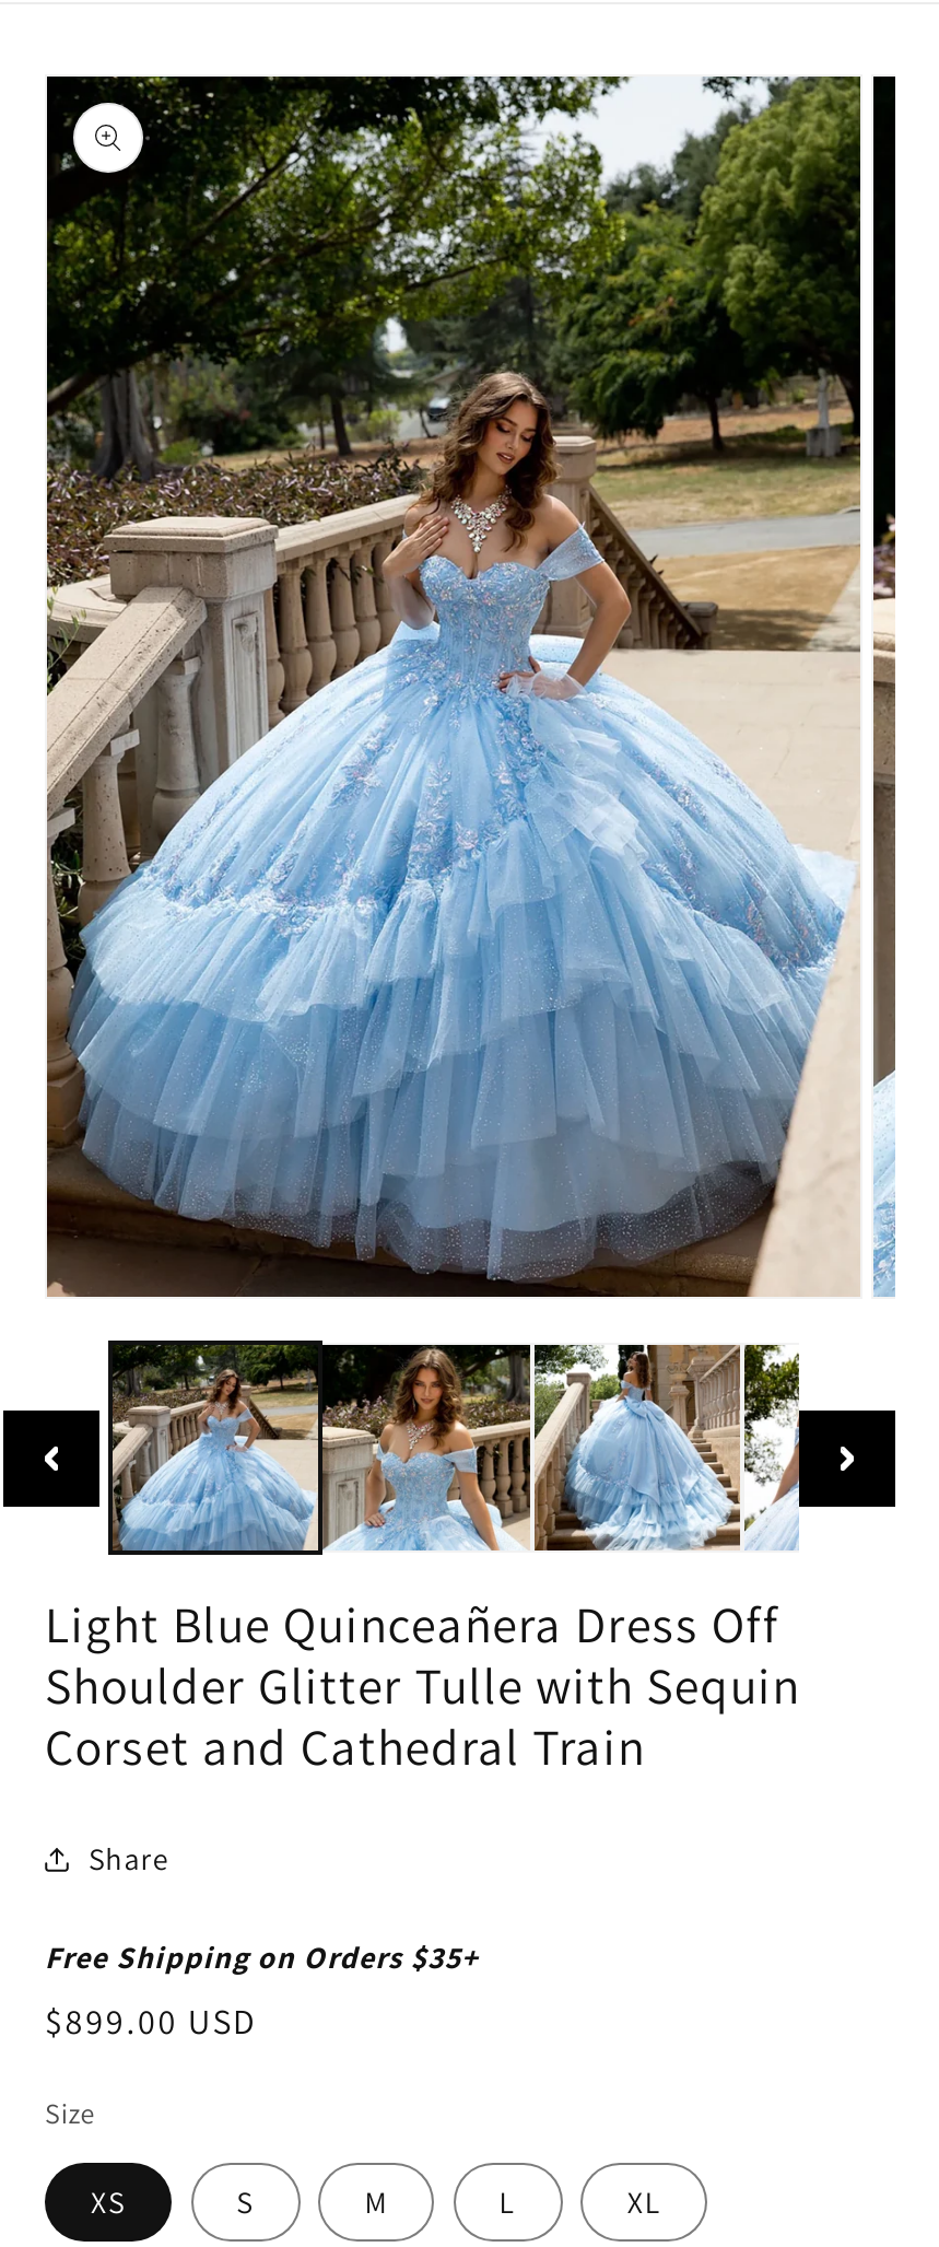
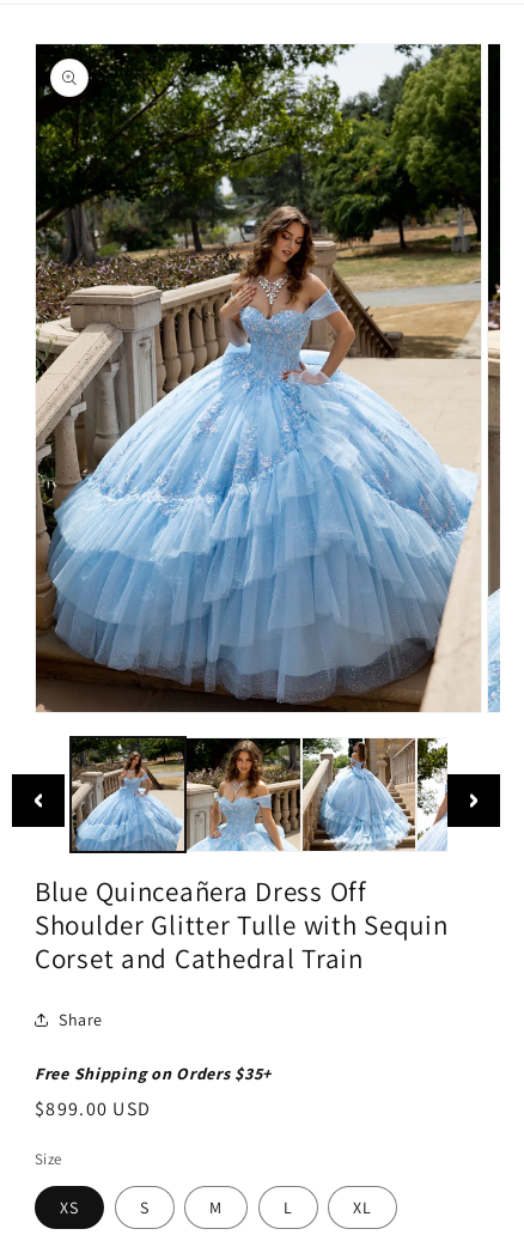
- Light Blue Quinceañera Dress Off
+ Blue Quinceañera Dress Off
